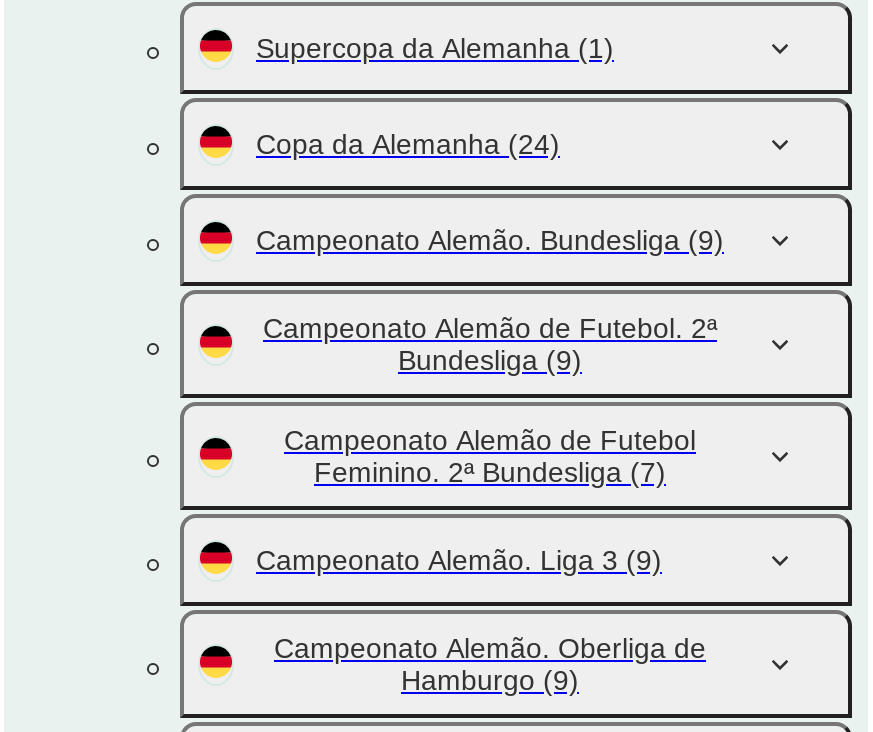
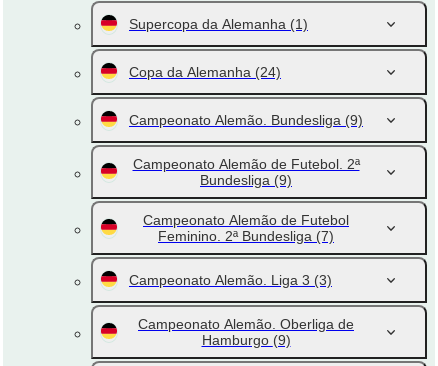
- Campeonato Alemão. Liga 3 (9)
+ Campeonato Alemão. Liga 3 (3)
